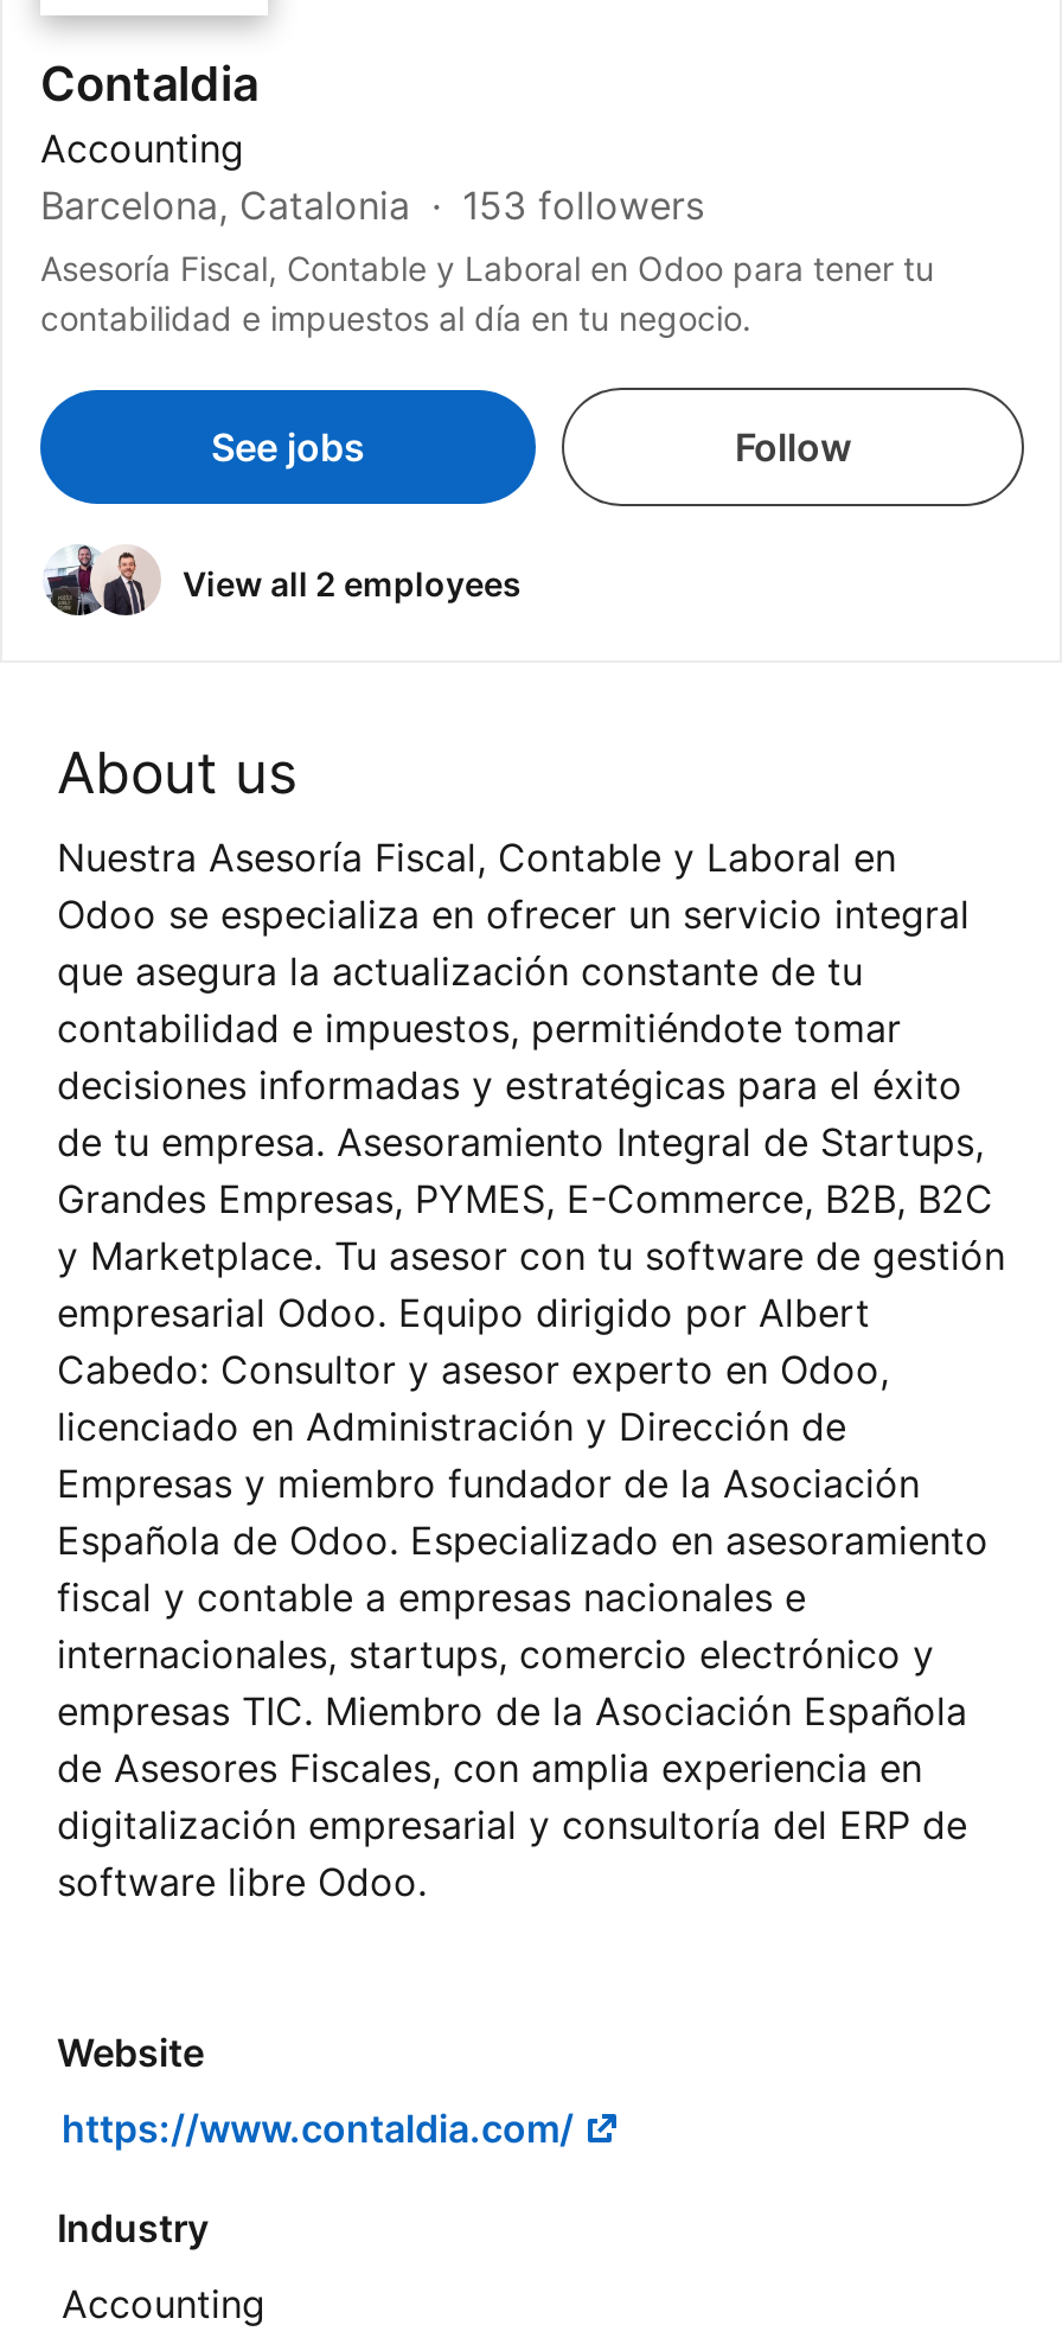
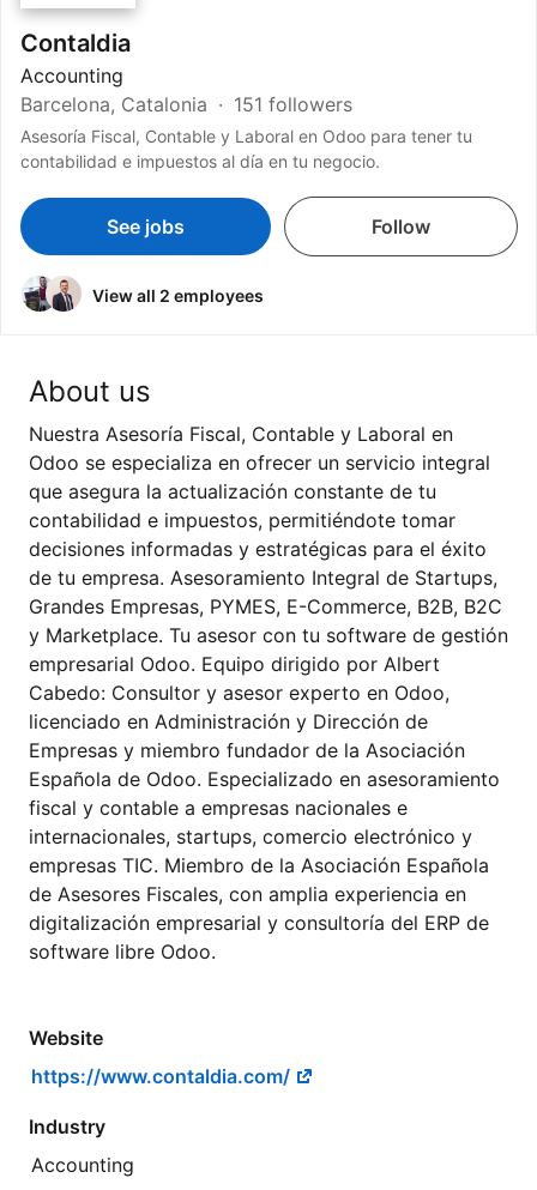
- Barcelona, Catalonia 153 followers
+ Barcelona, Catalonia 151 followers
